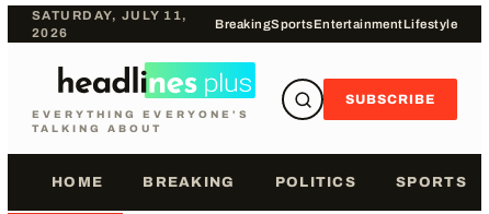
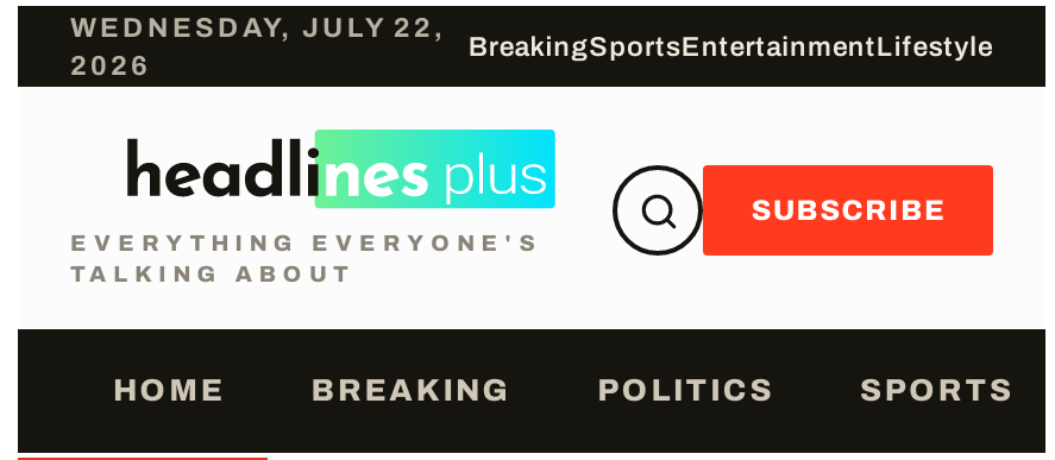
- SATURDAY, JULY 11,
+ WEDNESDAY, JULY 22,
